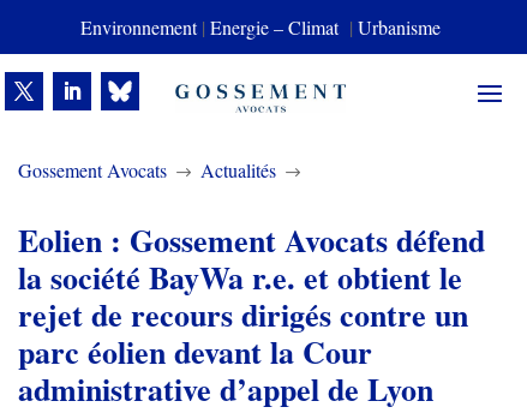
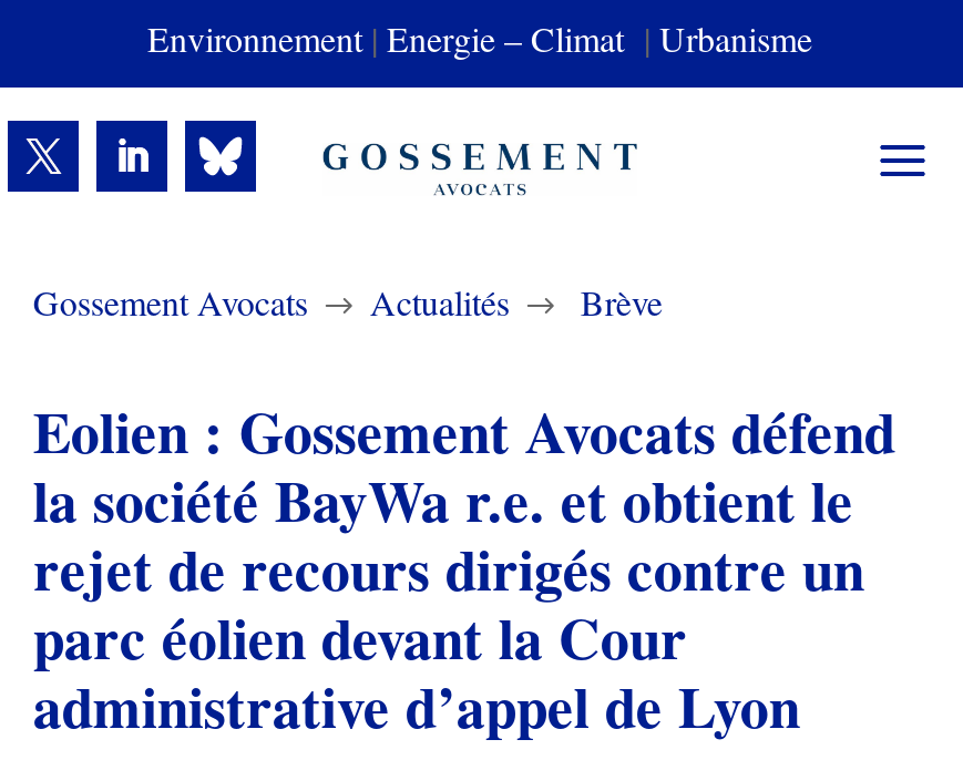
- Gossement Avocats $ Actualités $
+ Gossement Avocats $ Actualités $ Brève
